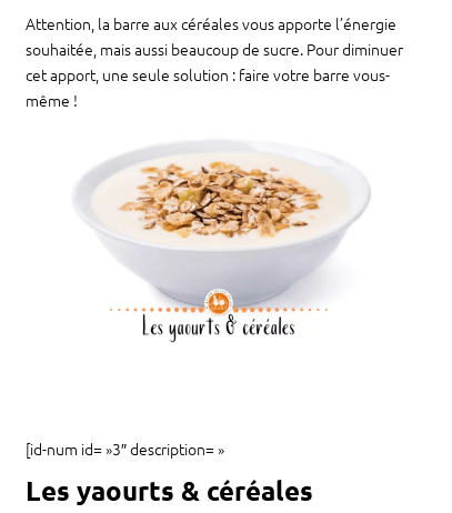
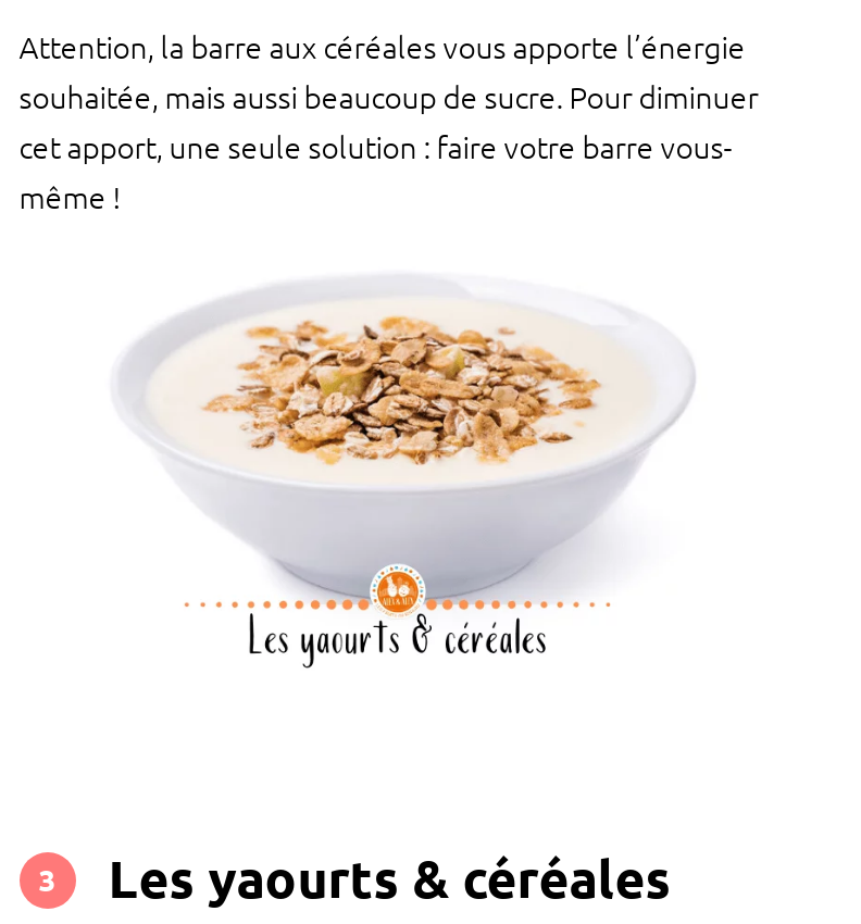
- [id-num id= »3″ description= »
+ 3
